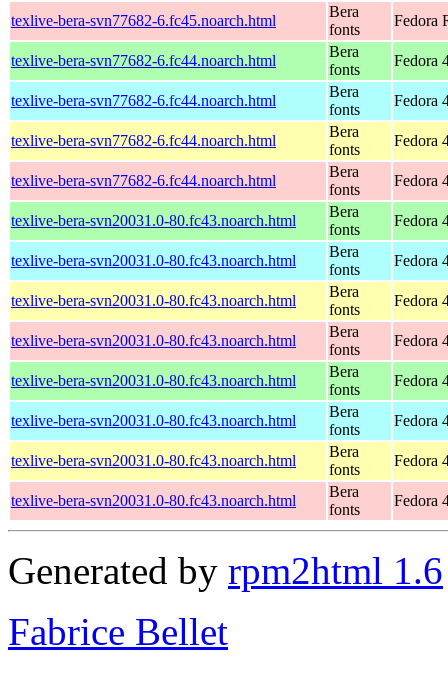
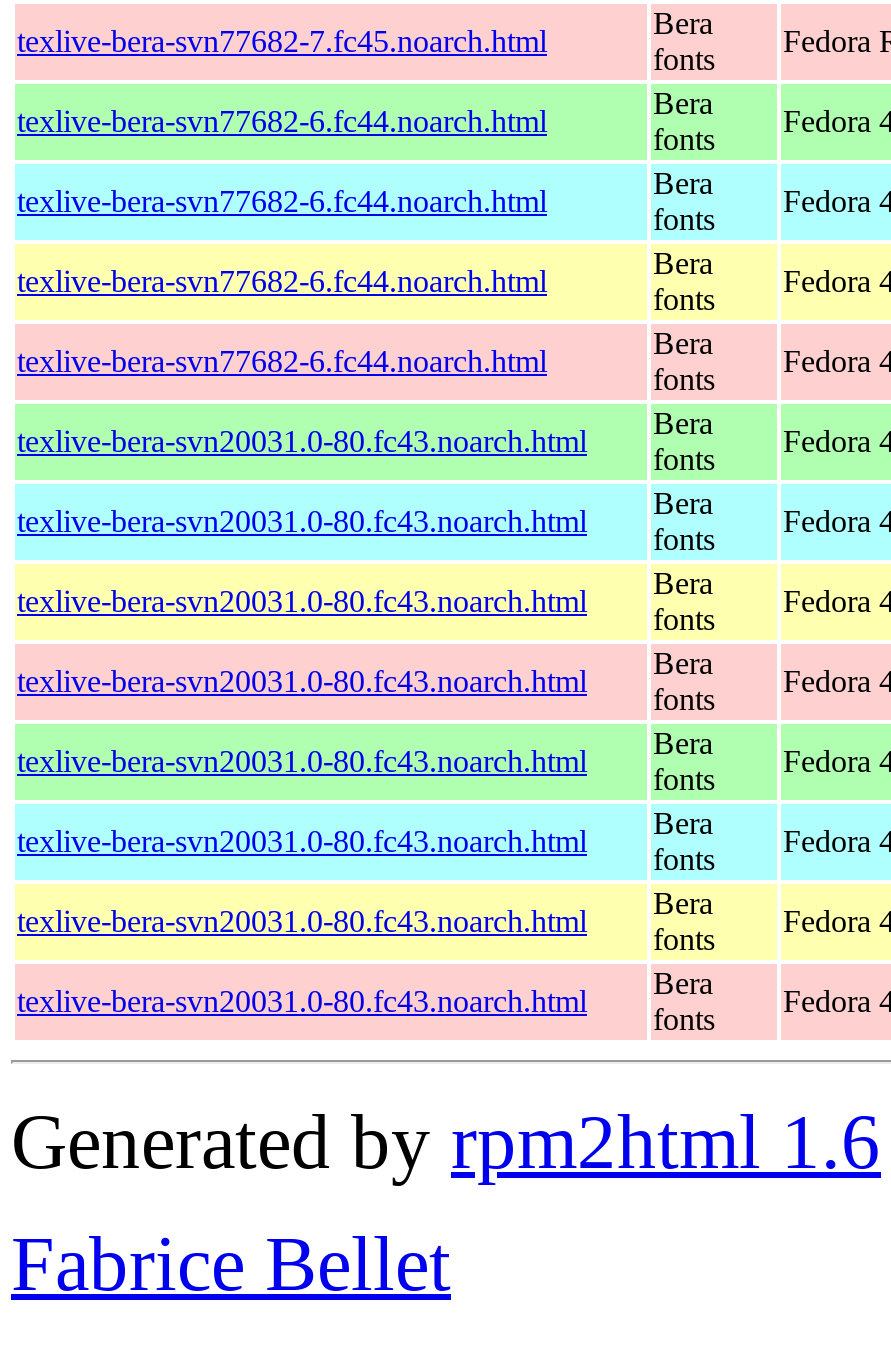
- texlive-bera-svn77682-6.fc45.noarch.html
+ texlive-bera-svn77682-7.fc45.noarch.html
